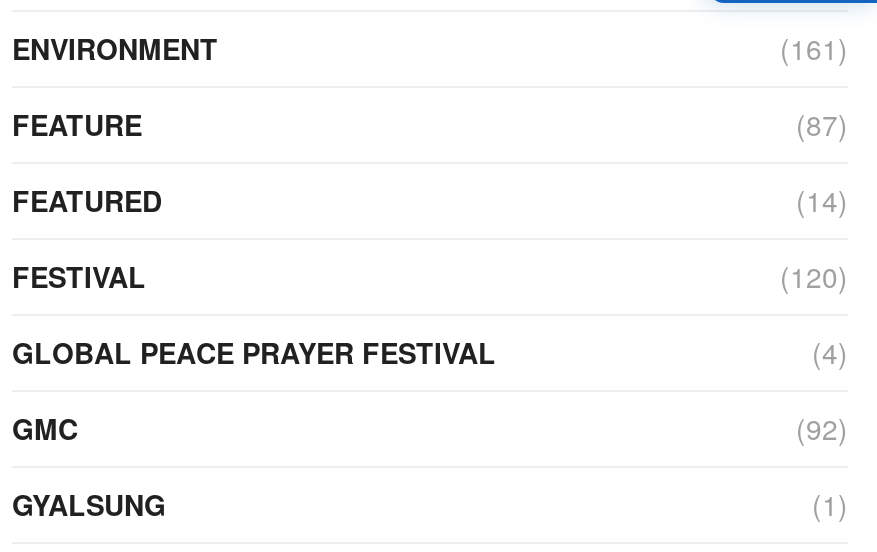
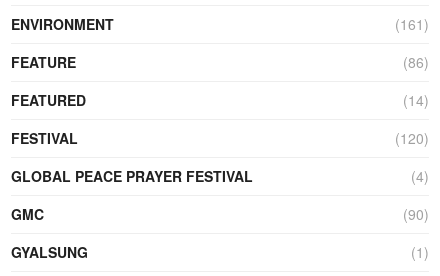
- (87)
+ (86)

- (92)
+ (90)
